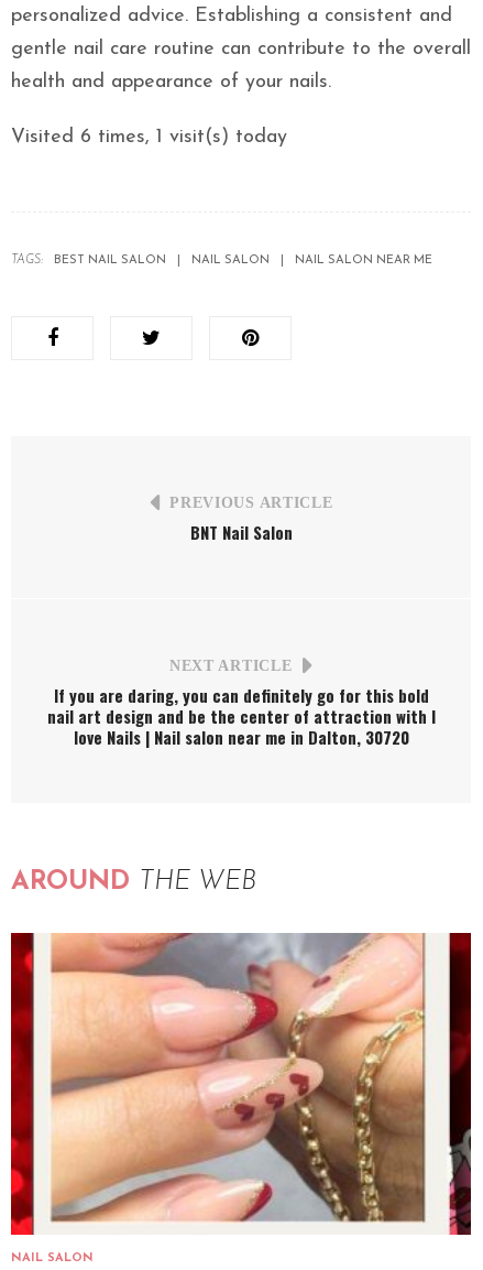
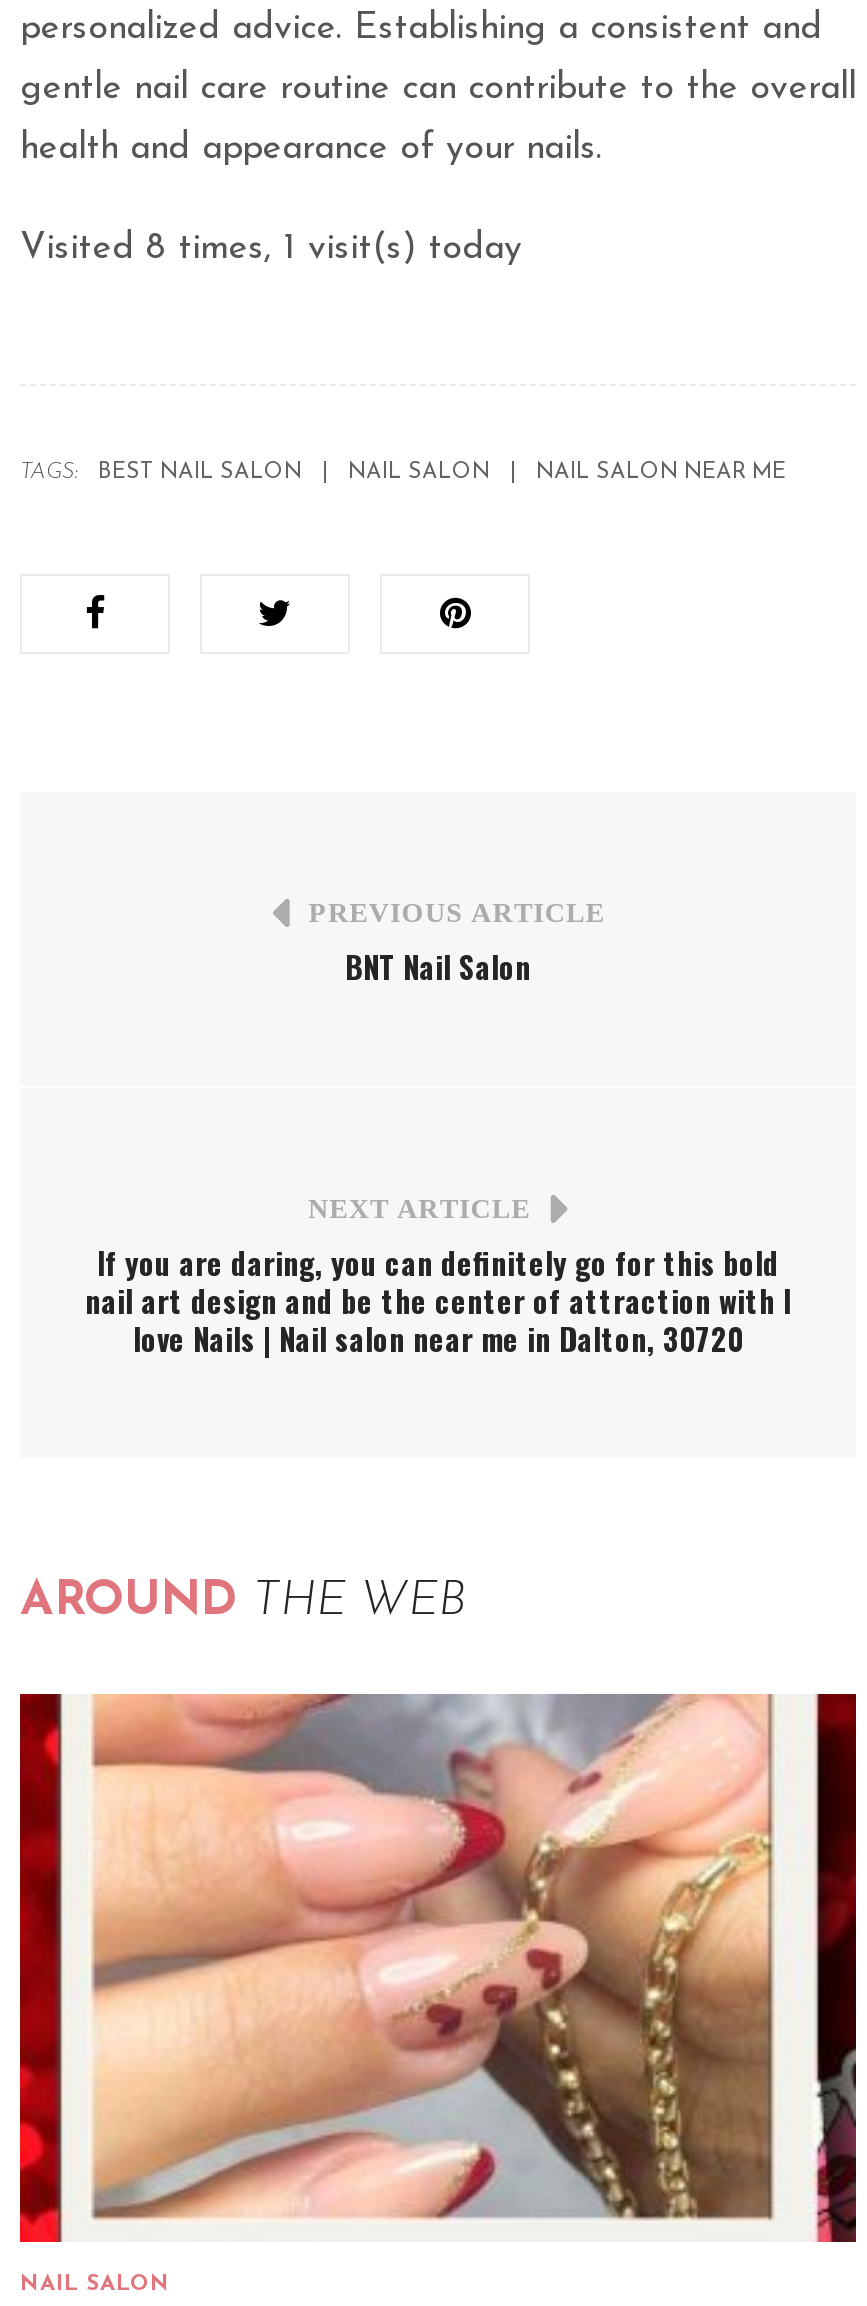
- Visited 6 times, 1 visit(s) today
+ Visited 8 times, 1 visit(s) today
